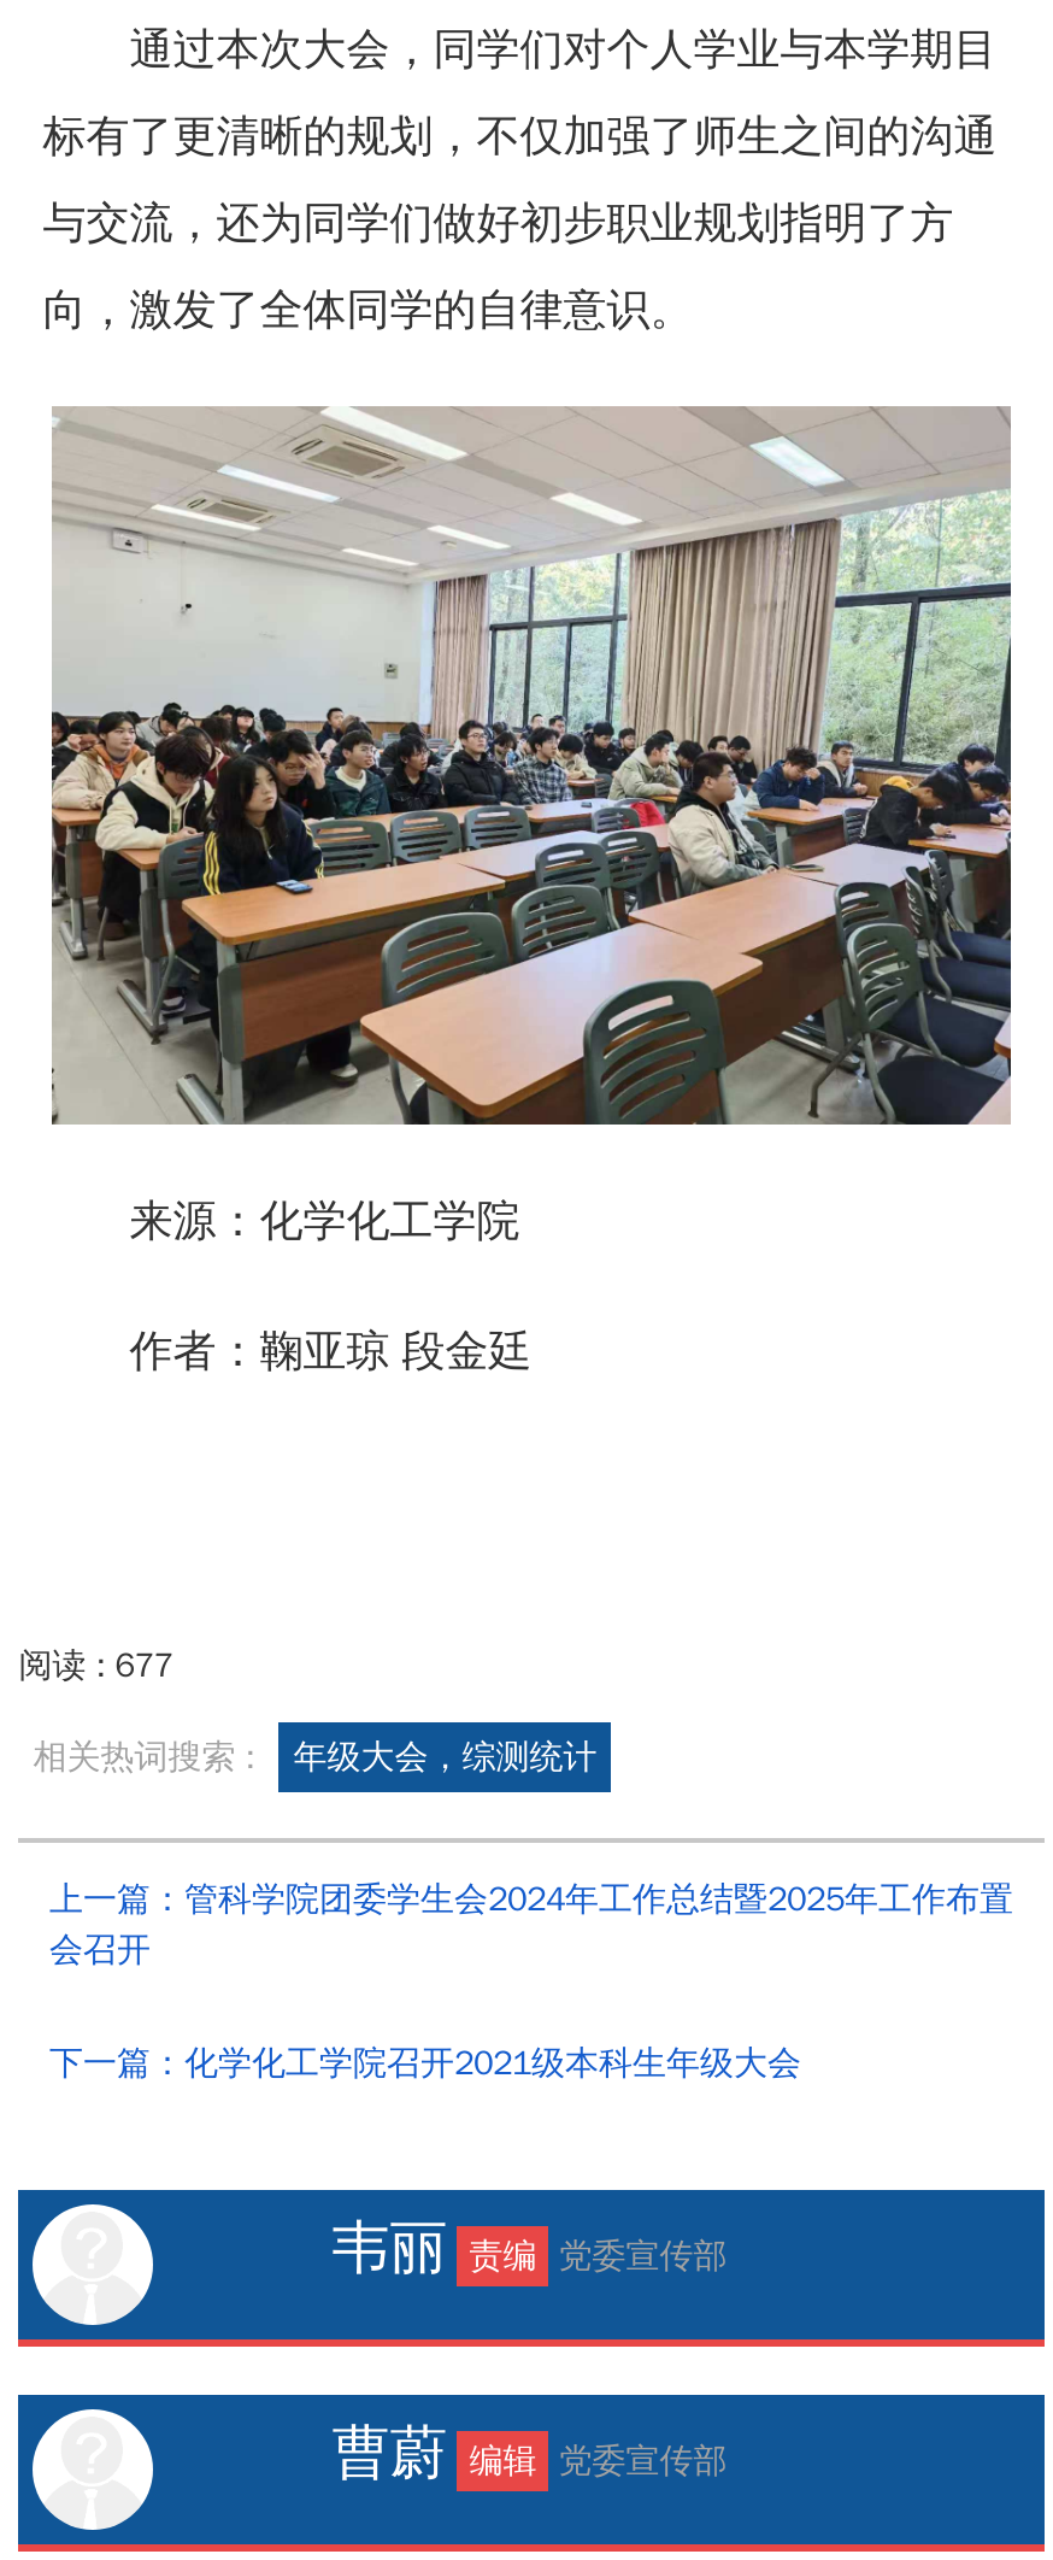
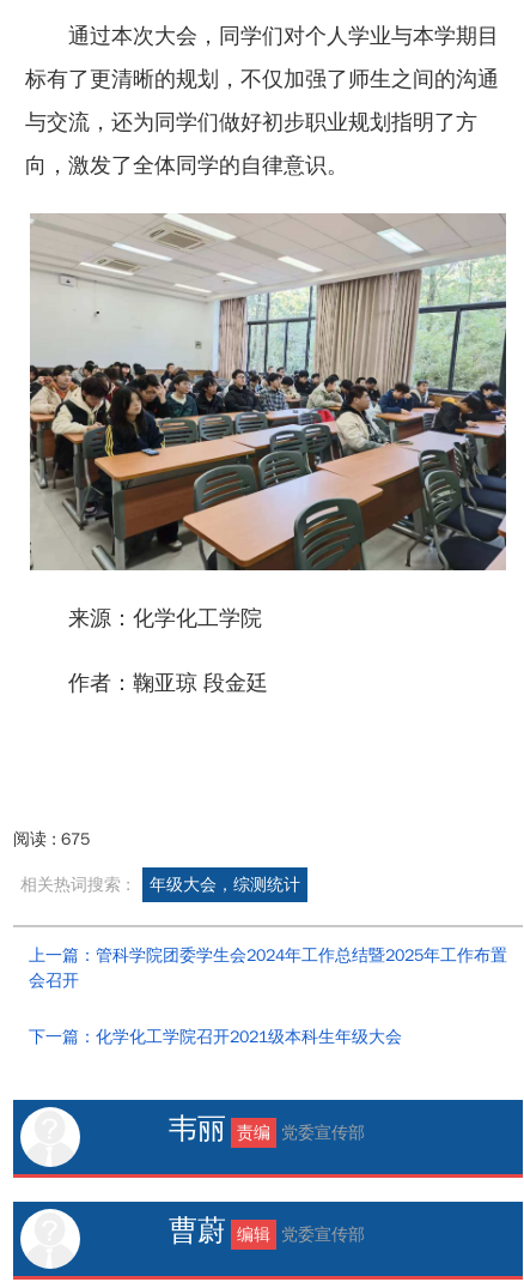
- 阅读 : 677
+ 阅读 : 675
